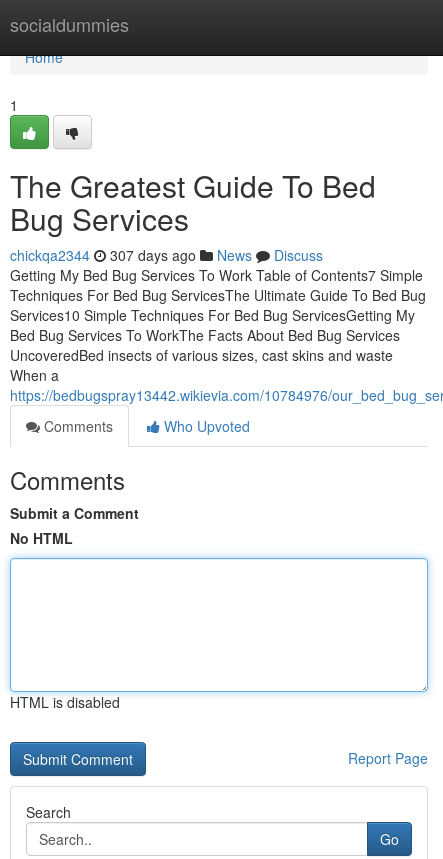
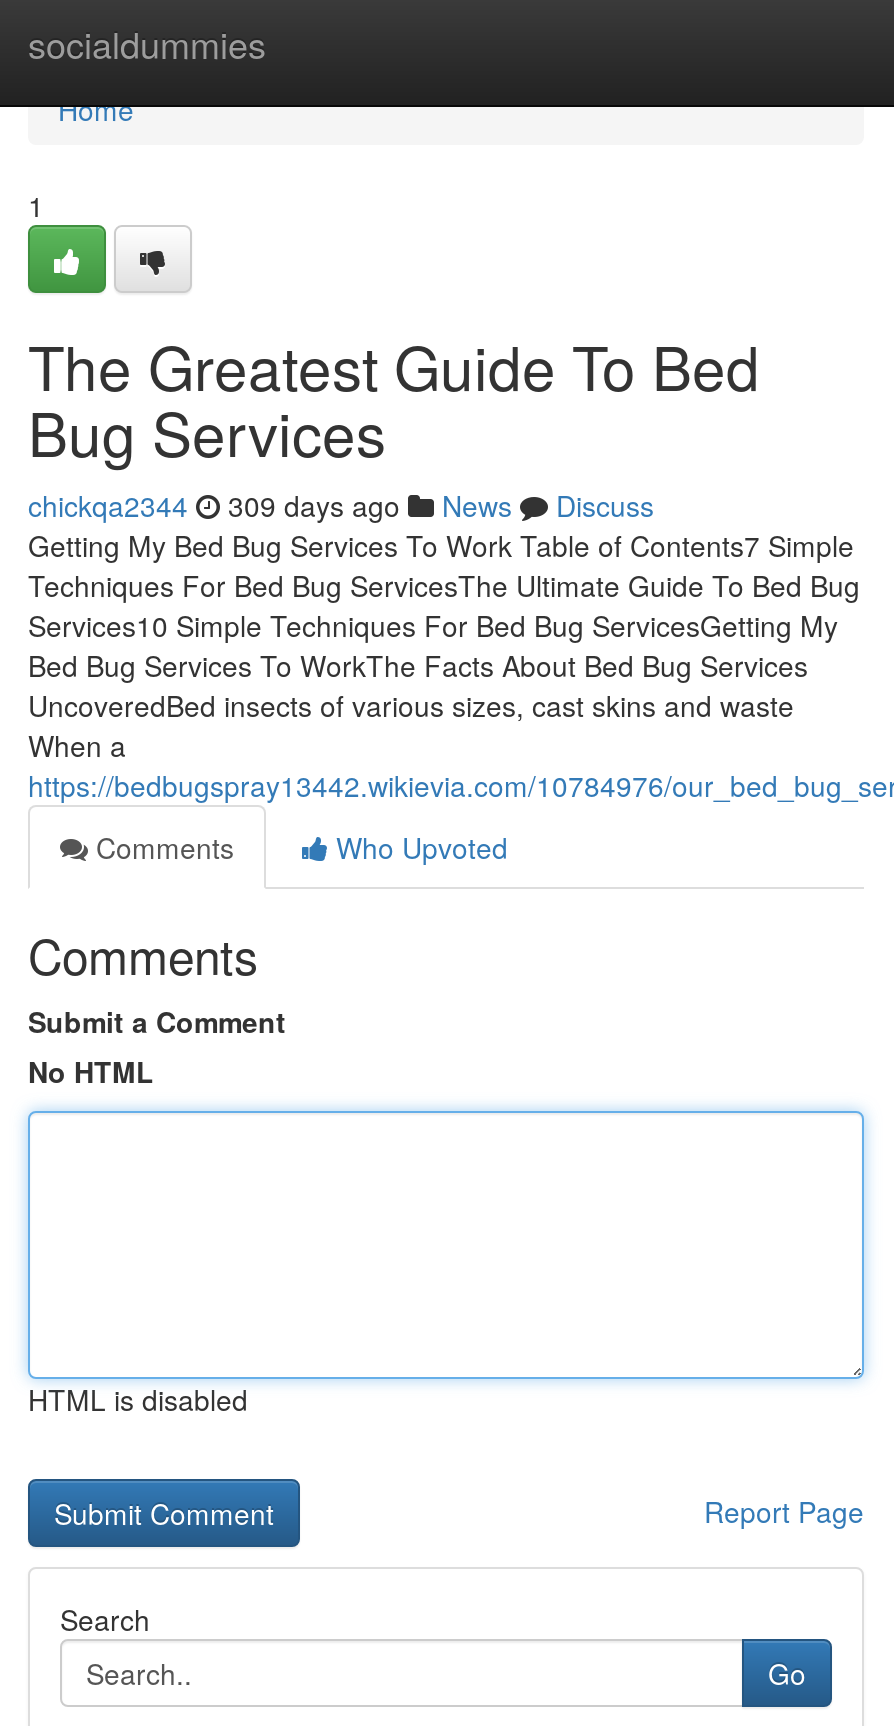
- chickqa2344 307 days ago News Discuss
+ chickqa2344 309 days ago News Discuss
